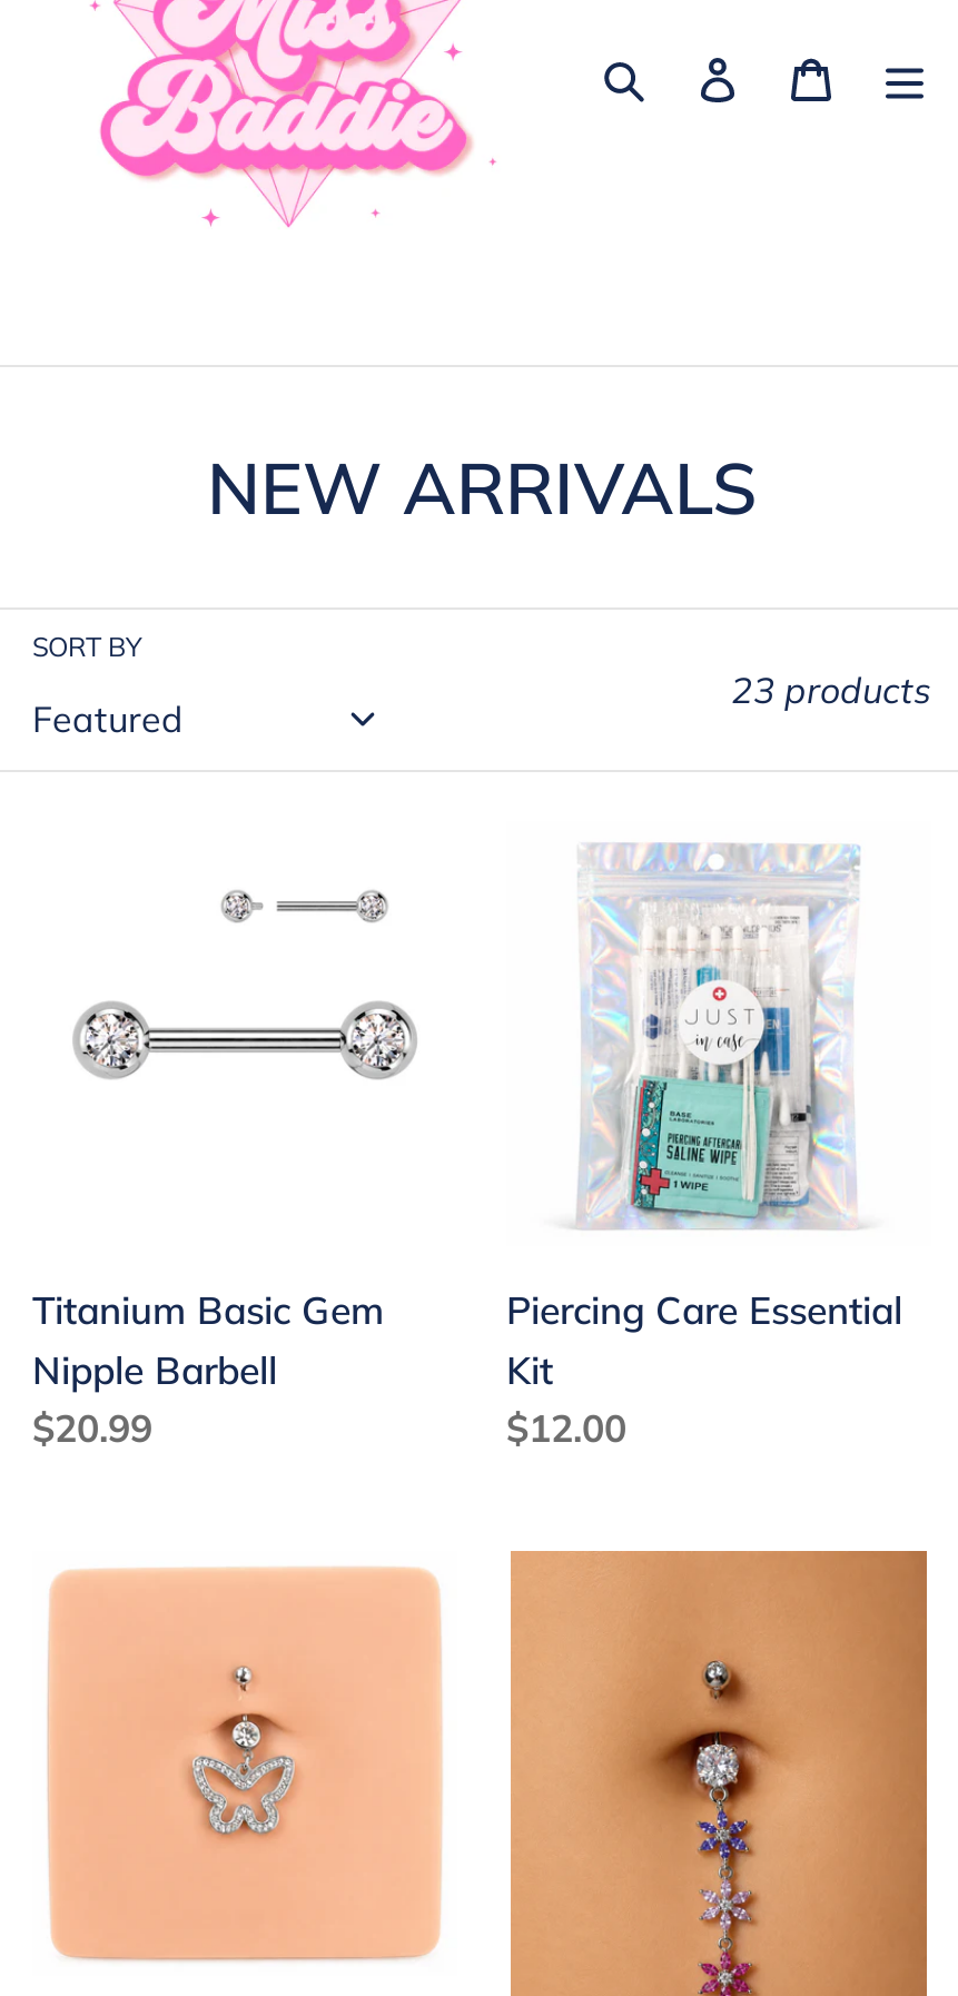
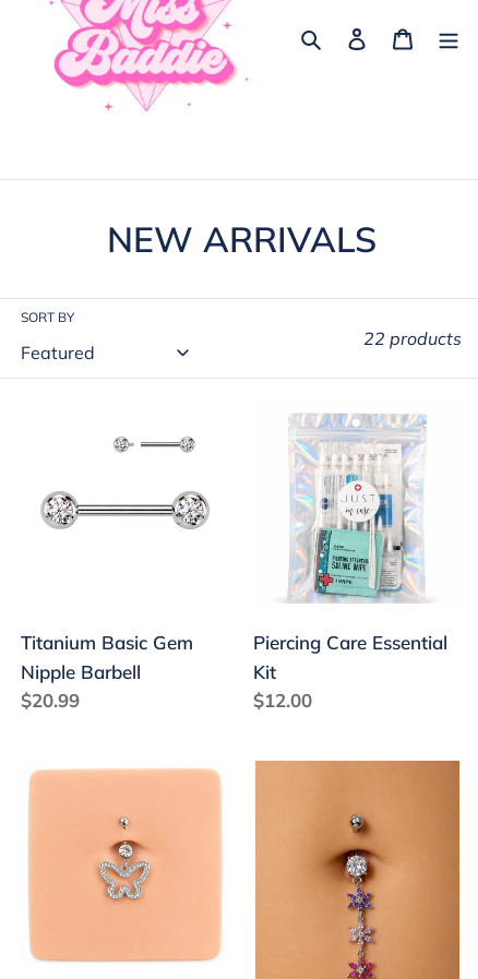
- 23 products
+ 22 products
